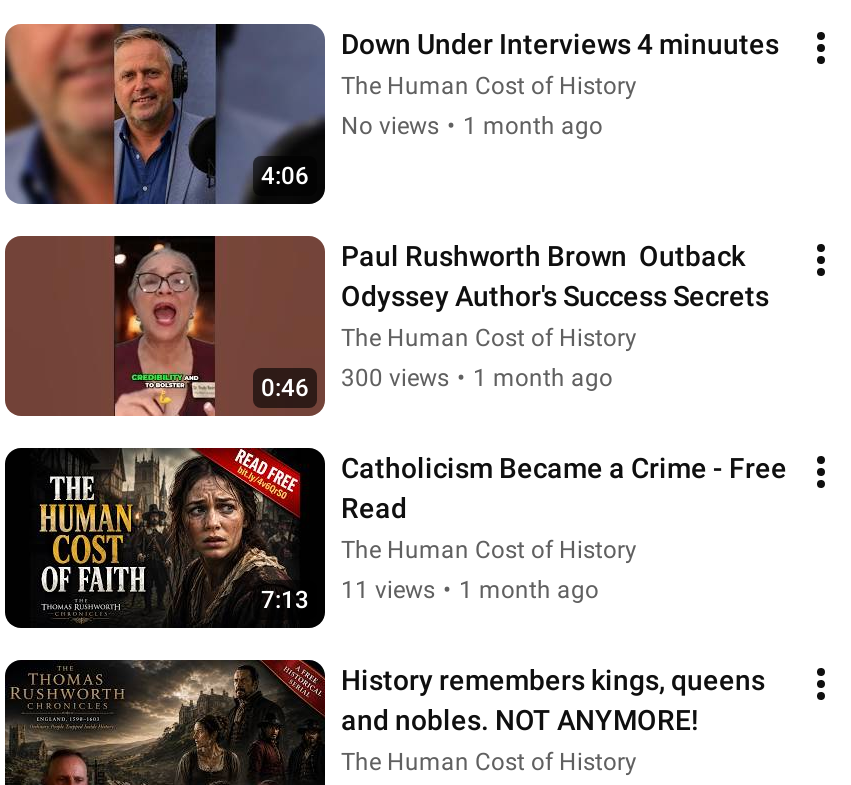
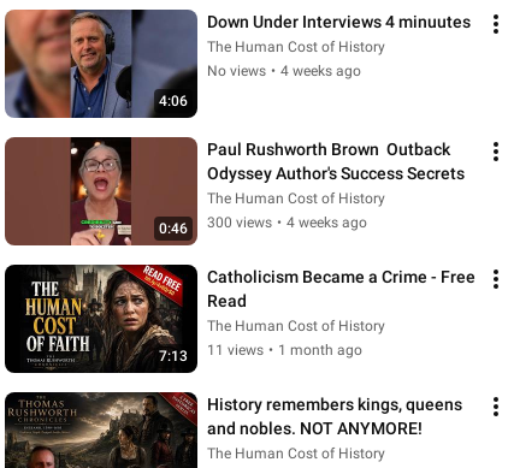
- No views • 1 month ago
+ No views • 4 weeks ago

- 300 views • 1 month ago
+ 300 views • 4 weeks ago
